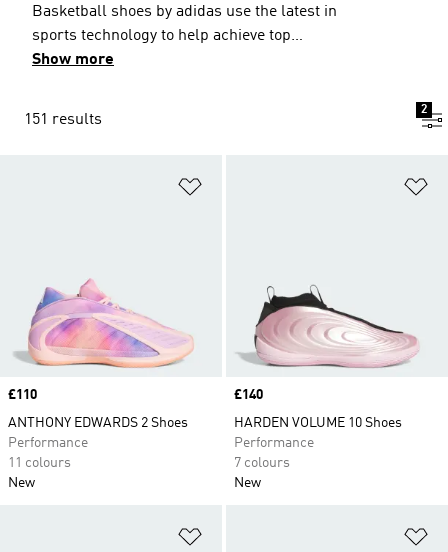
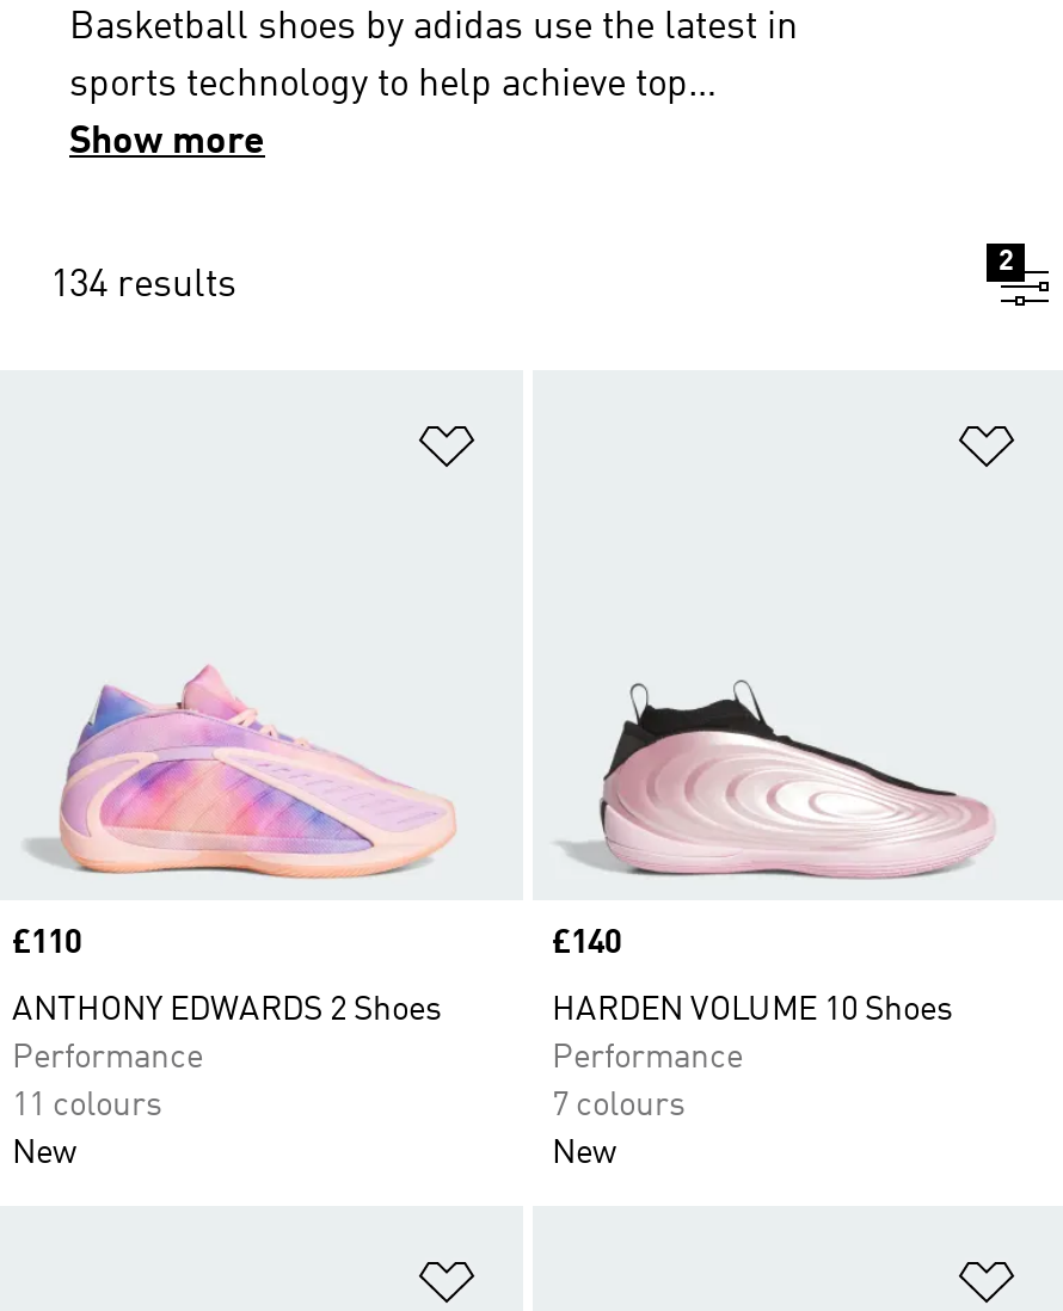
- 151 results
+ 134 results
